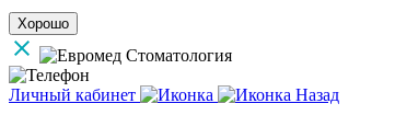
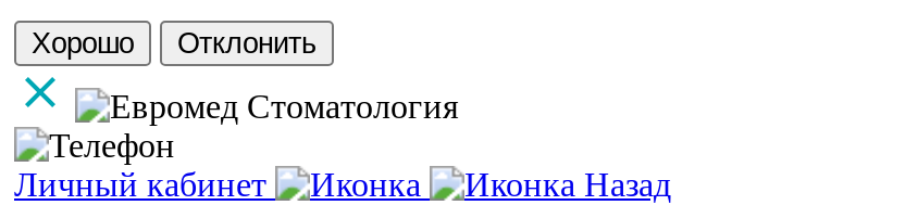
+ Отклонить
